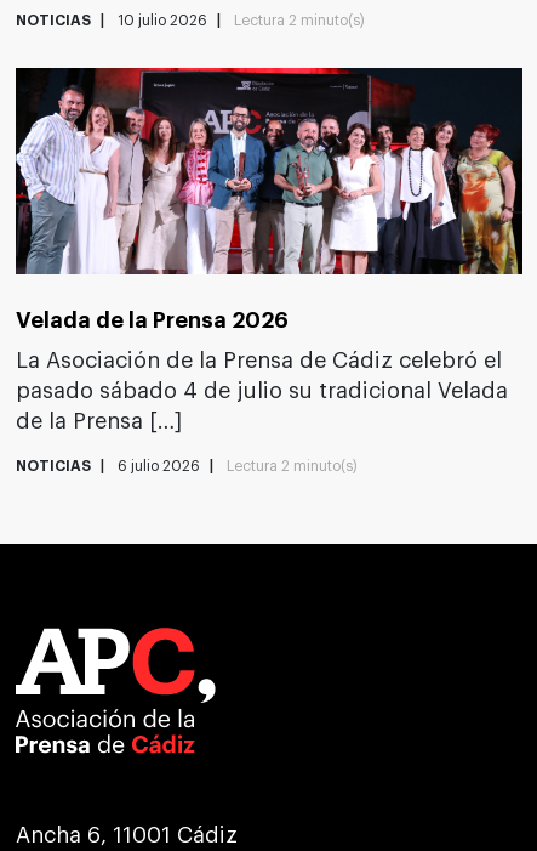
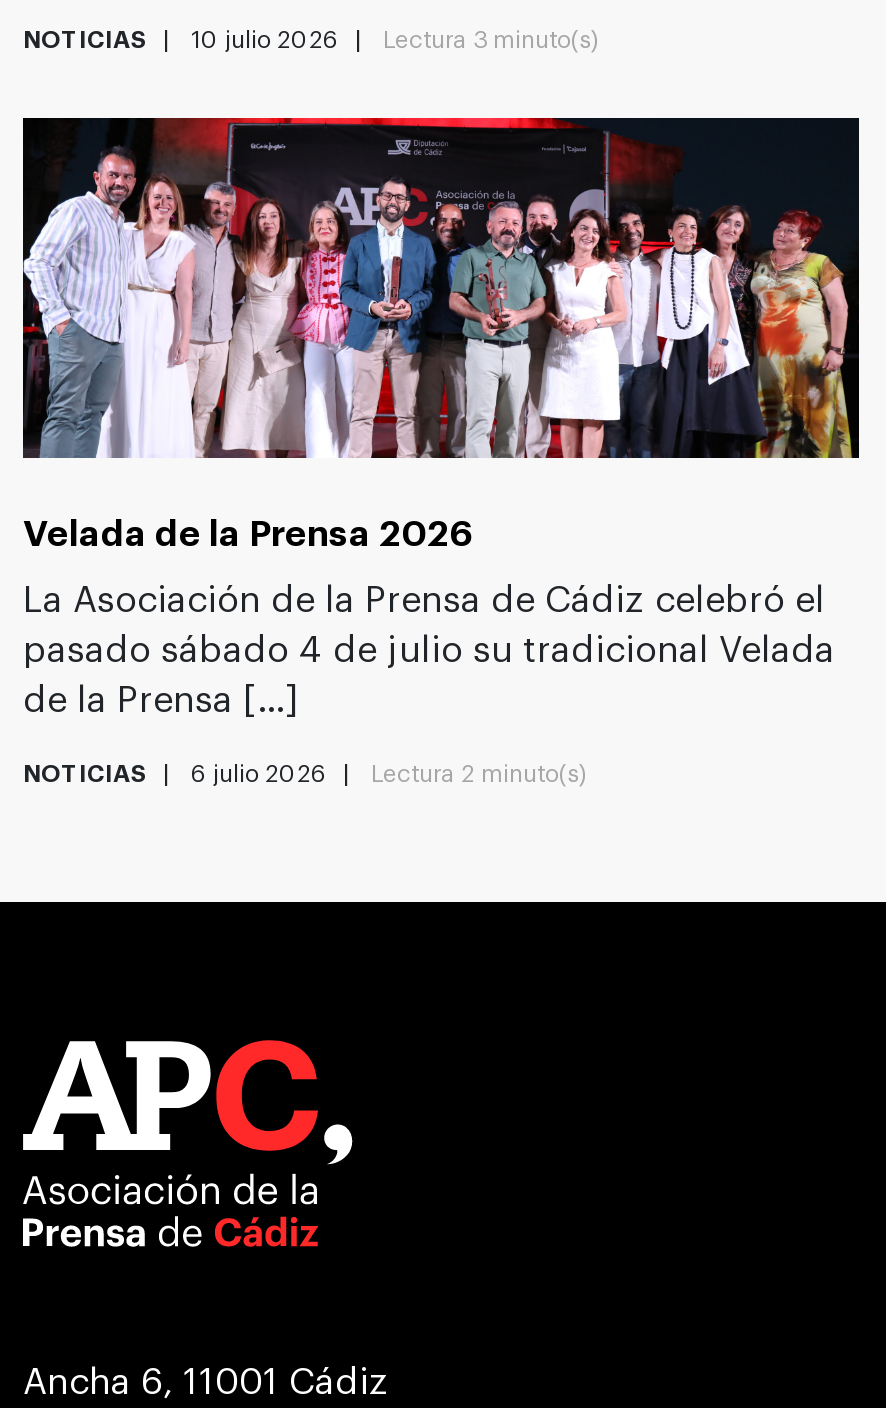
- Lectura 2 minuto(s)
+ Lectura 3 minuto(s)
